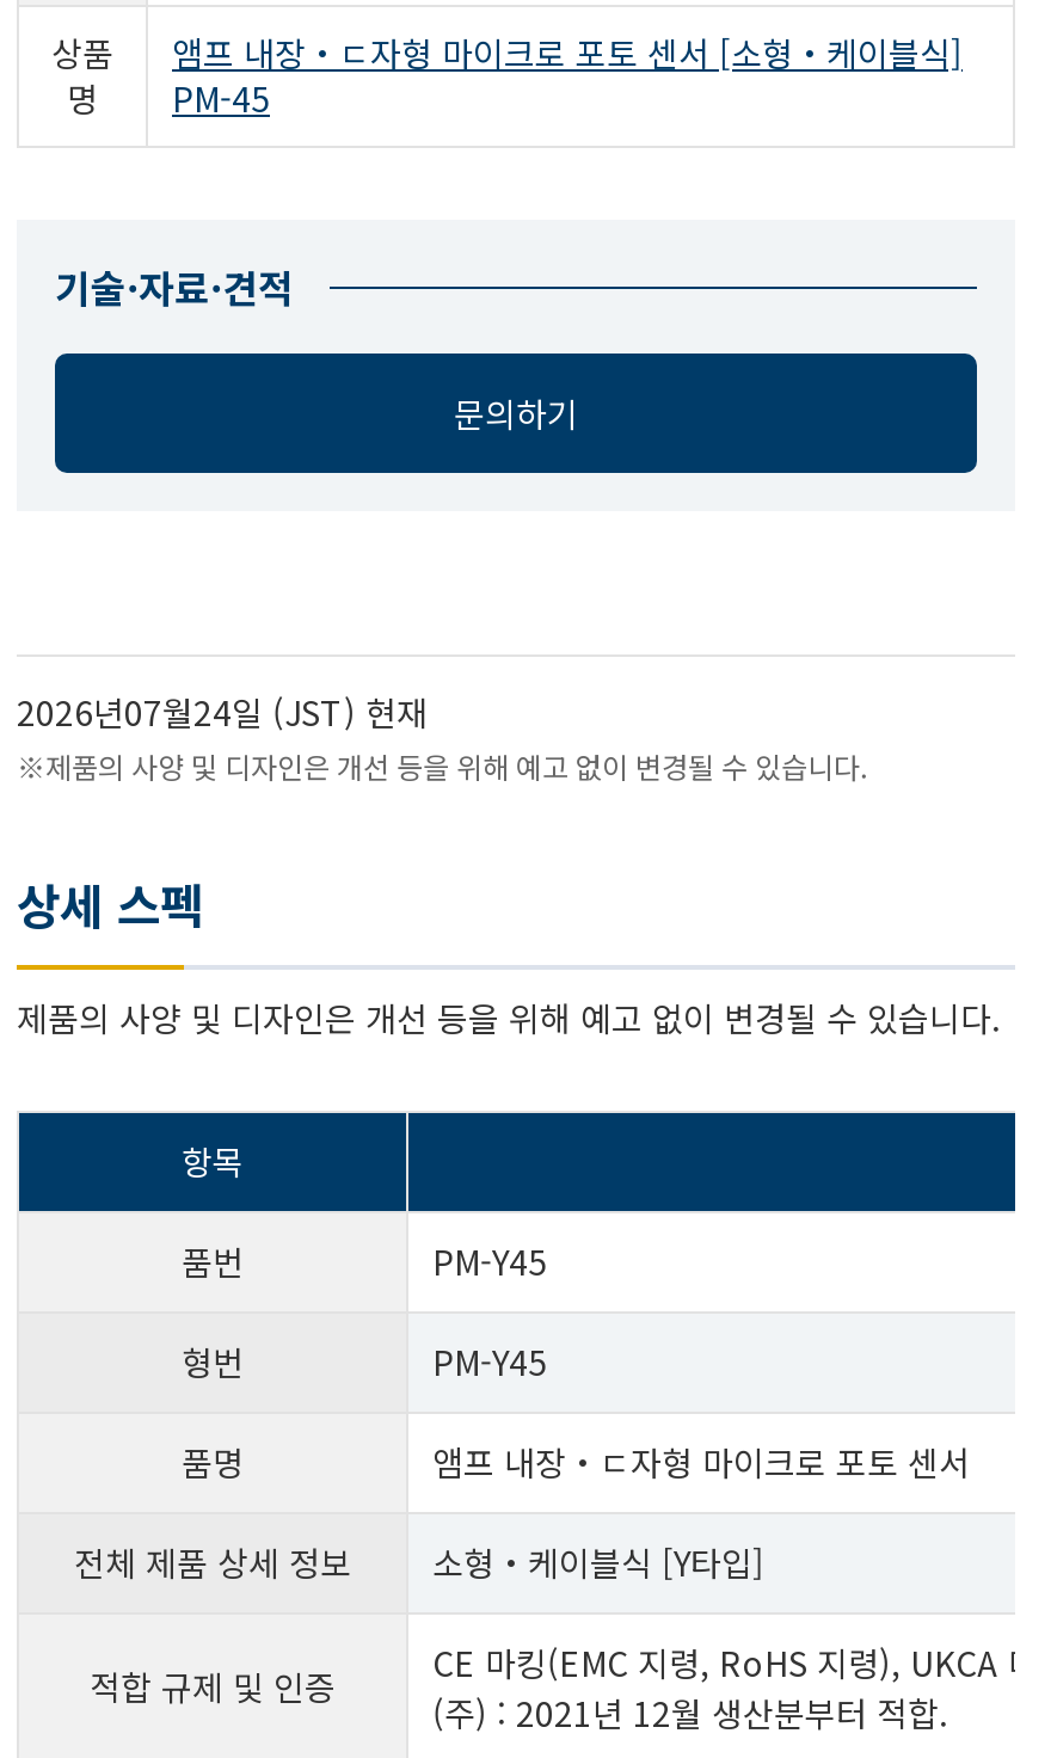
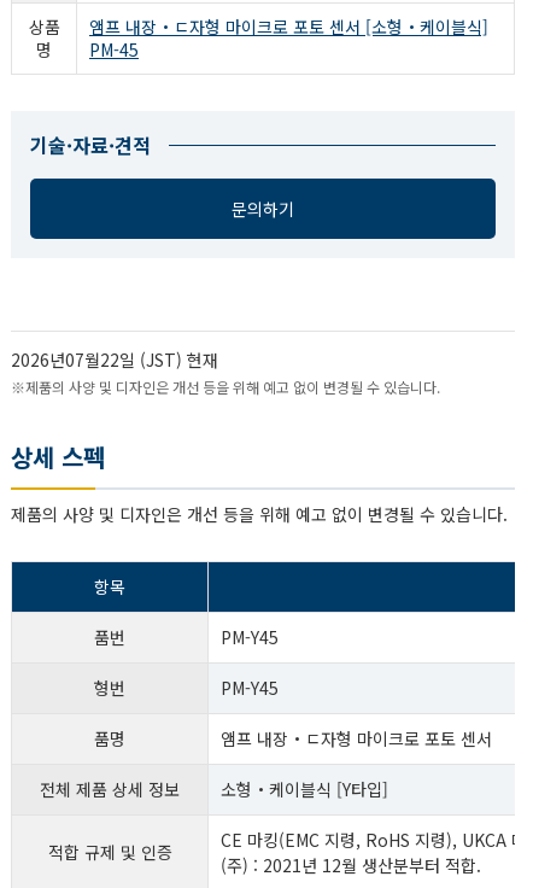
- 2026년07월24일 (JST) 현재
+ 2026년07월22일 (JST) 현재
